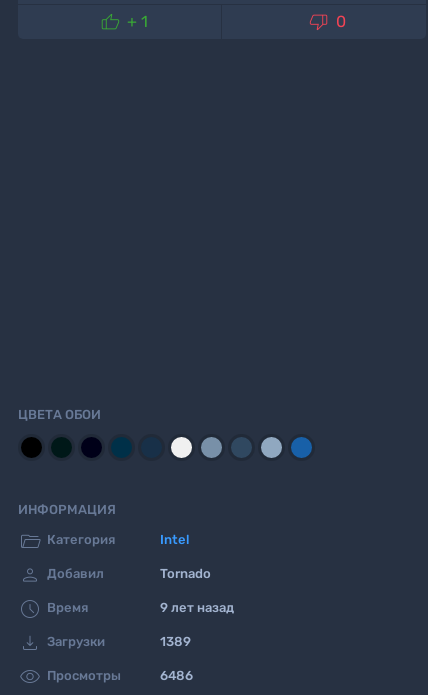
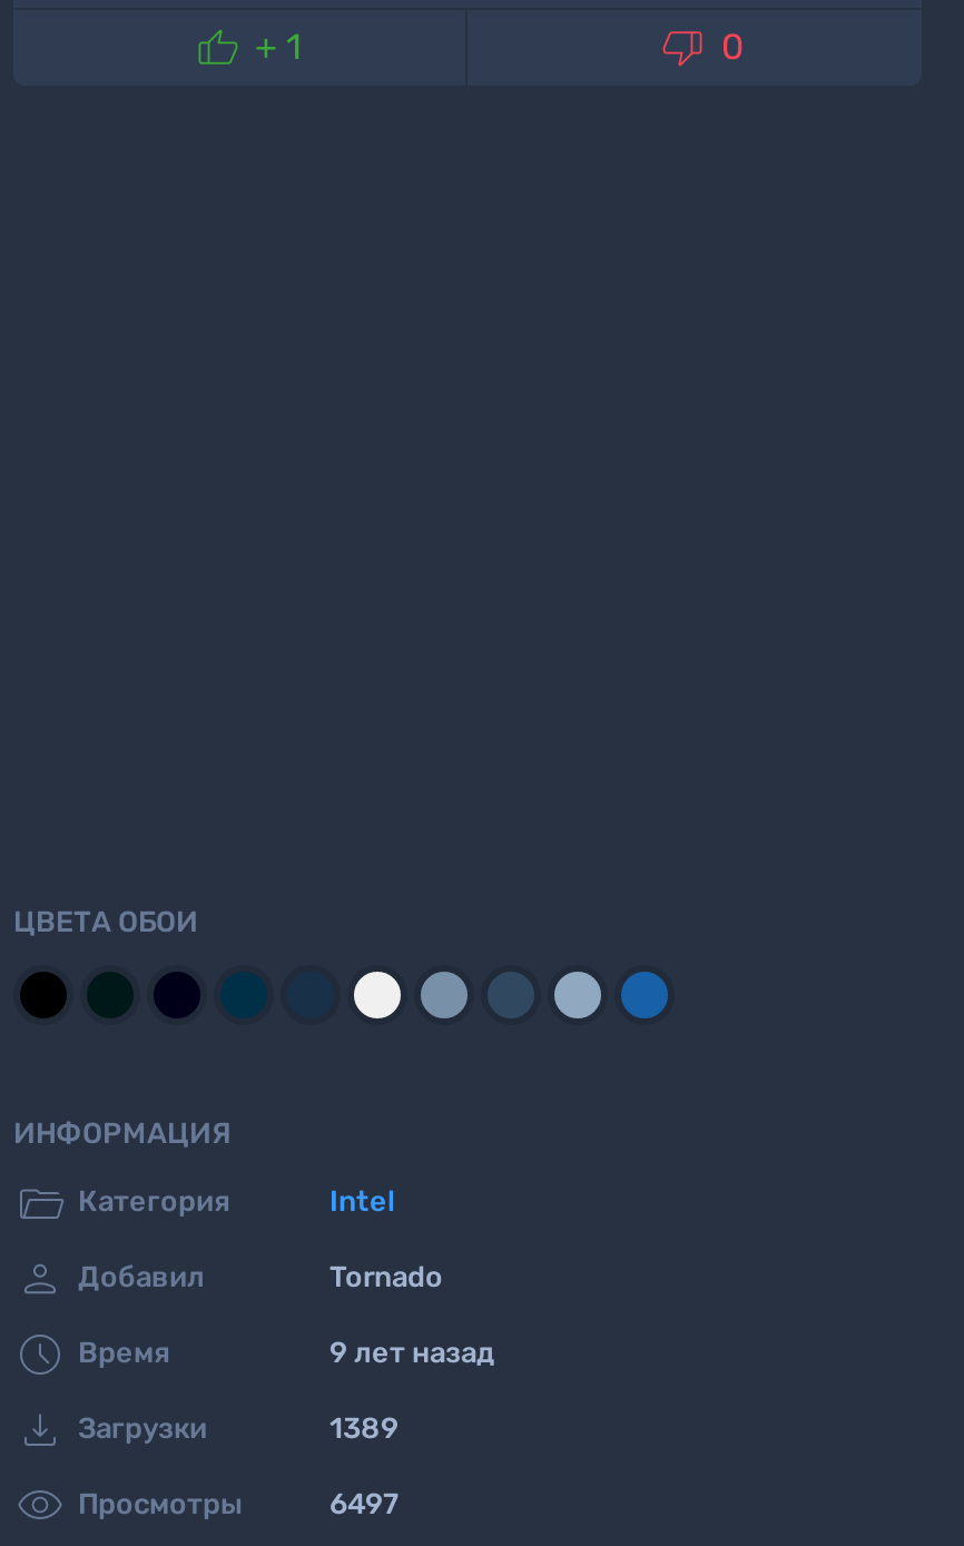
- 6486
+ 6497
